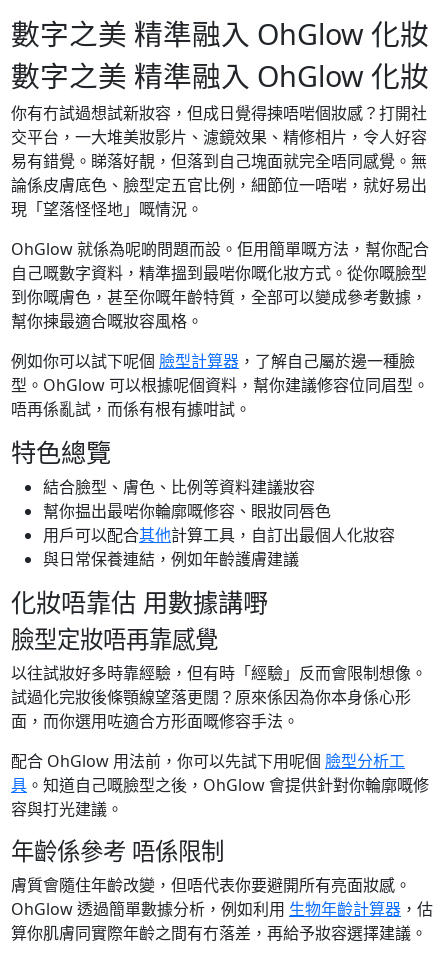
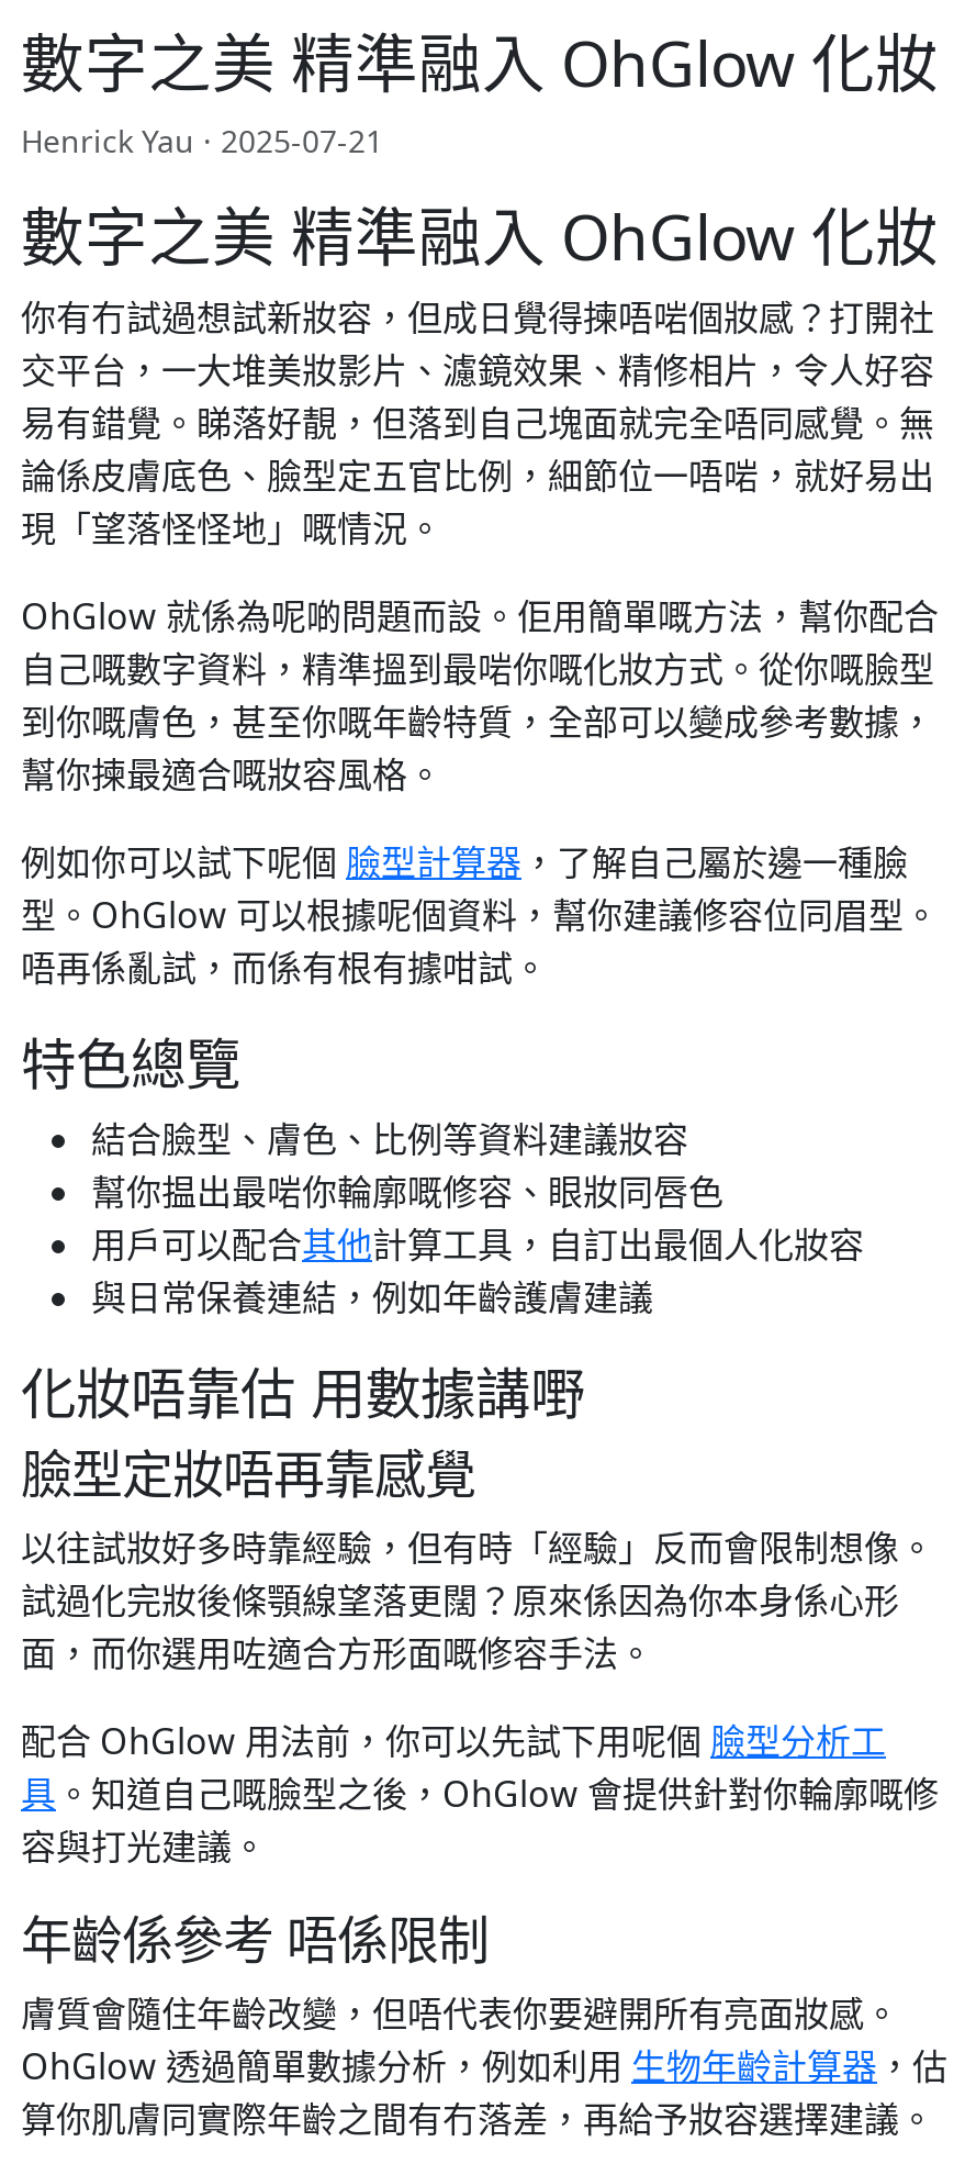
+ Henrick Yau · 2025-07-21
